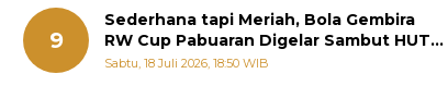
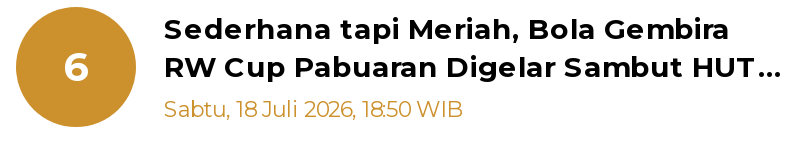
- 9
+ 6
